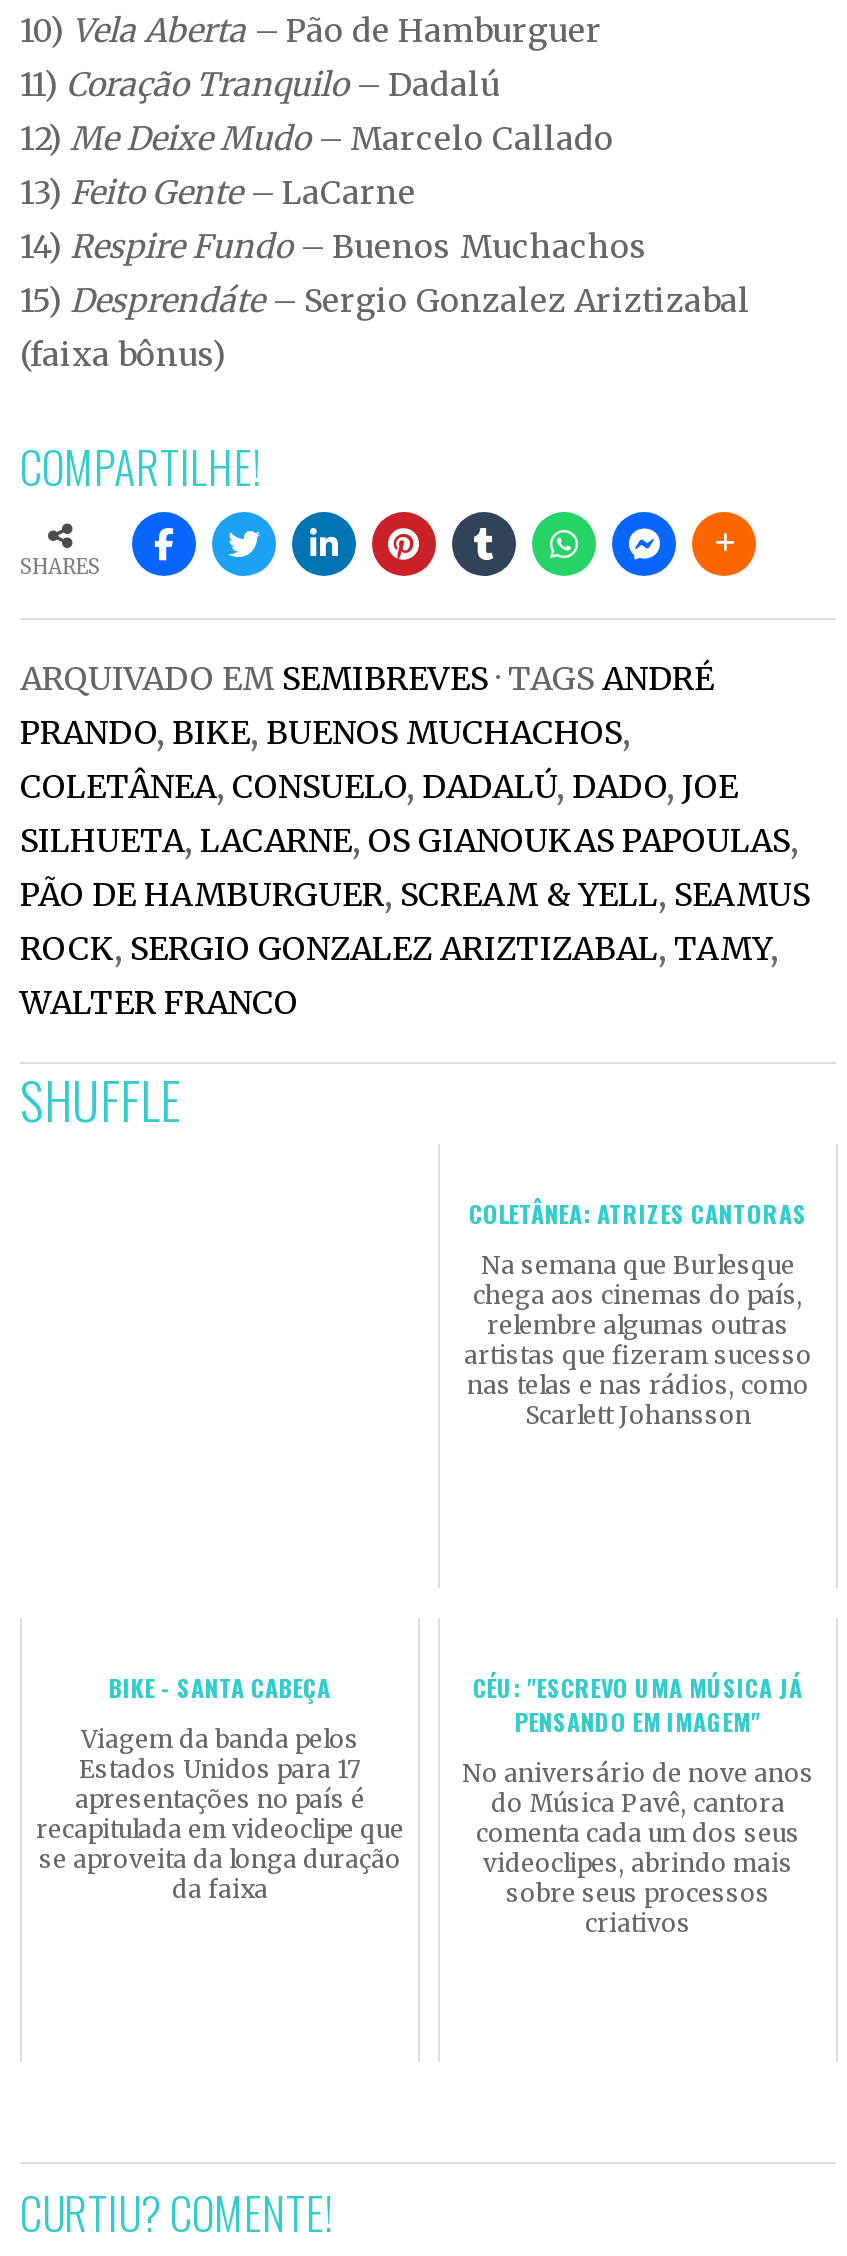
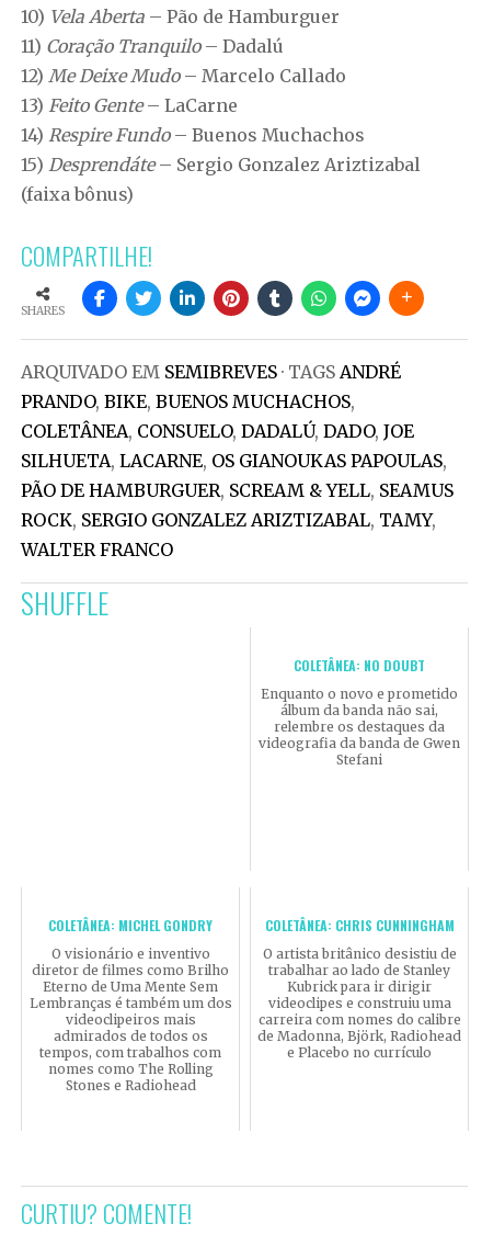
- COLETÂNEA: ATRIZES CANTORAS
+ COLETÂNEA: NO DOUBT

- Na semana que Burlesque
- chega aos cinemas do país,
- relembre algumas outras
- artistas que fizeram sucesso
- nas telas e nas rádios, como
- Scarlett Johansson
+ Enquanto o novo e prometido
+ álbum da banda não sai,
+ relembre os destaques da
+ videografia da banda de Gwen
+ Stefani

- BIKE - SANTA CABEÇA
+ COLETÂNEA: MICHEL GONDRY

- CÉU: "ESCREVO UMA MÚSICA JÁ
- PENSANDO EM IMAGEM"
+ COLETÂNEA: CHRIS CUNNINGHAM

- Viagem da banda pelos
- Estados Unidos para 17
- apresentações no país é
- recapitulada em videoclipe que
- se aproveita da longa duração
- da faixa
+ O visionário e inventivo
+ diretor de filmes como Brilho
+ Eterno de Uma Mente Sem
+ Lembranças é também um dos
+ videoclipeiros mais
+ admirados de todos os
+ tempos, com trabalhos com
+ nomes como The Rolling
+ Stones e Radiohead

- No aniversário de nove anos
- do Música Pavê, cantora
- comenta cada um dos seus
- videoclipes, abrindo mais
- sobre seus processos
- criativos
+ O artista britânico desistiu de
+ trabalhar ao lado de Stanley
+ Kubrick para ir dirigir
+ videoclipes e construiu uma
+ carreira com nomes do calibre
+ de Madonna, Björk, Radiohead
+ e Placebo no currículo
